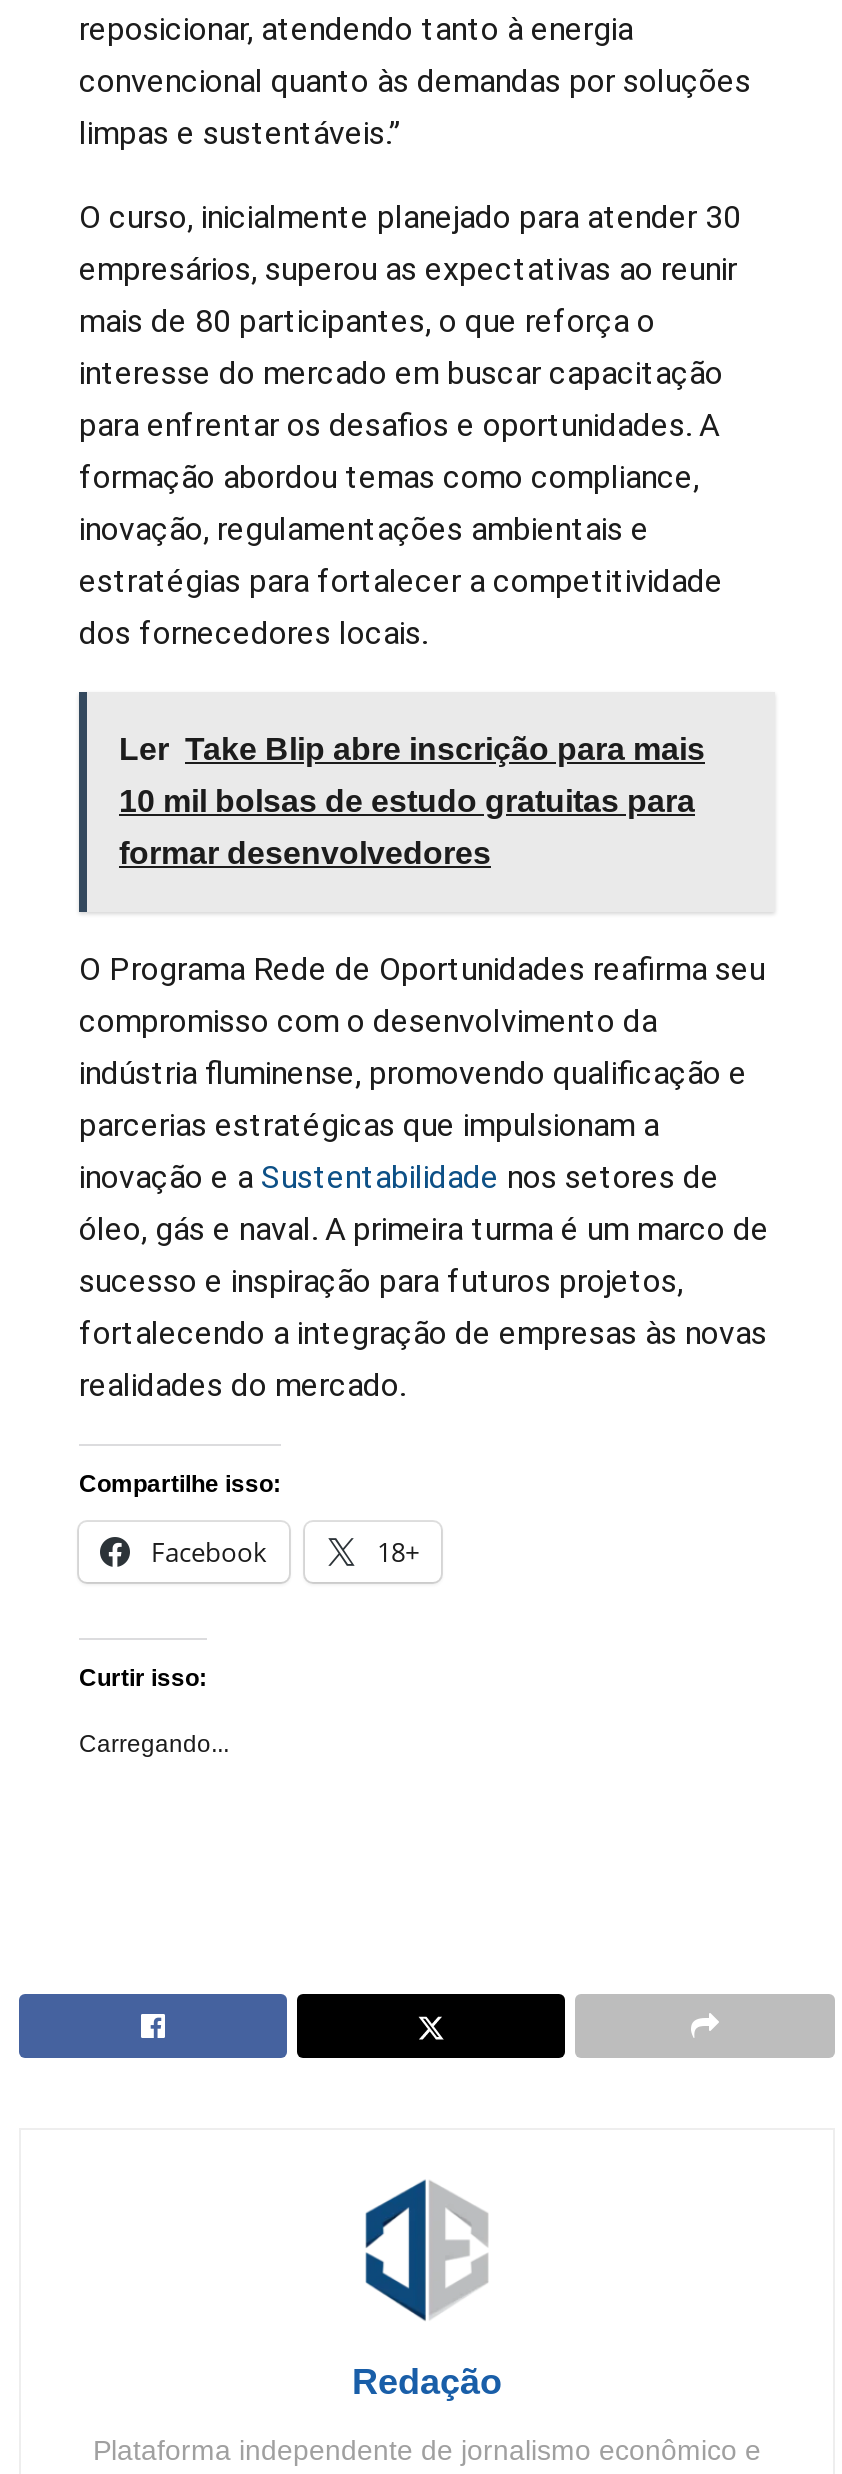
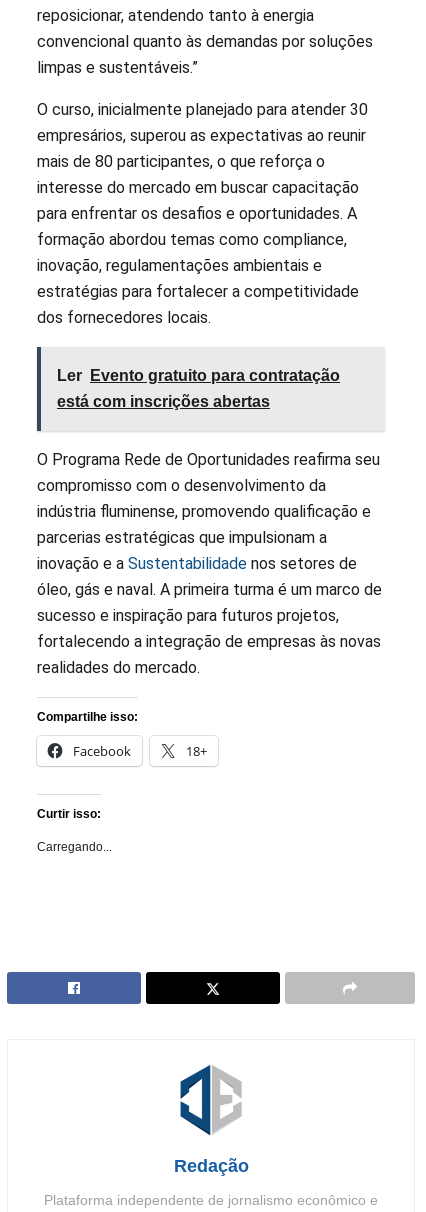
- Ler Take Blip abre inscrição para mais
- 10 mil bolsas de estudo gratuitas para
- formar desenvolvedores
+ Ler Evento gratuito para contratação
+ está com inscrições abertas
